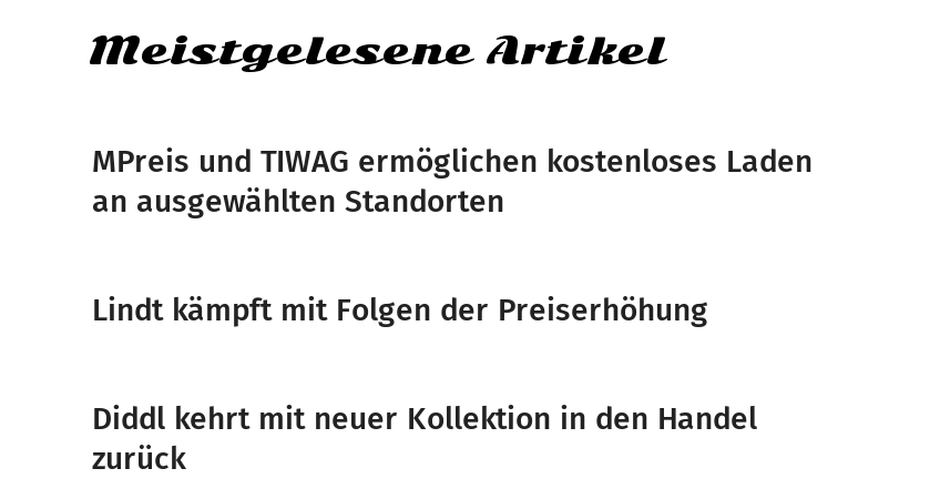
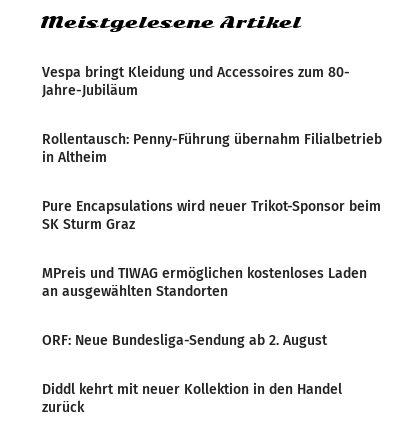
+ Vespa bringt Kleidung und Accessoires zum 80-
+ Jahre-Jubiläum
+ Rollentausch: Penny-Führung übernahm Filialbetrieb
+ in Altheim
+ Pure Encapsulations wird neuer Trikot-Sponsor beim
+ SK Sturm Graz

- Lindt kämpft mit Folgen der Preiserhöhung
+ ORF: Neue Bundesliga-Sendung ab 2. August
